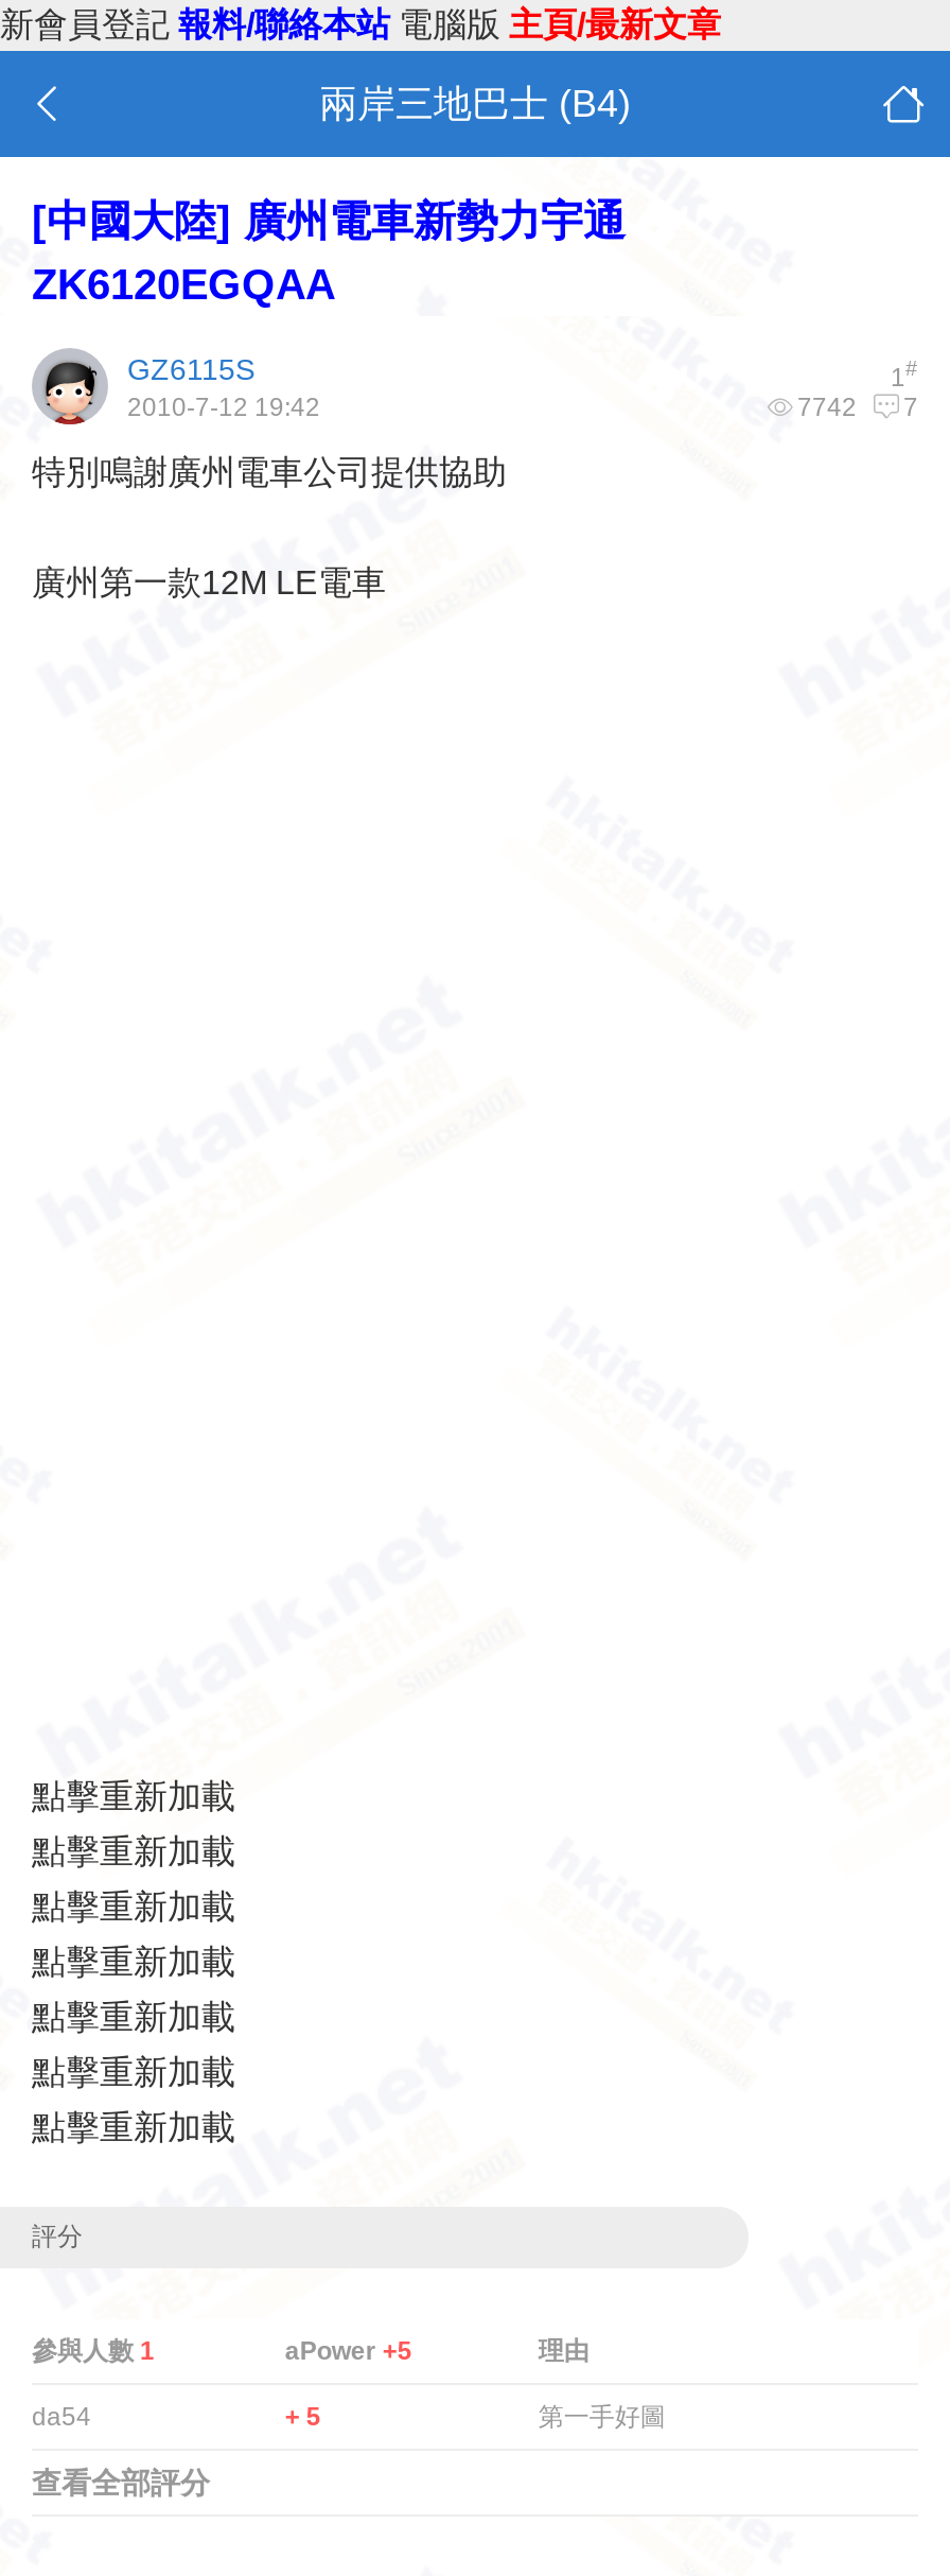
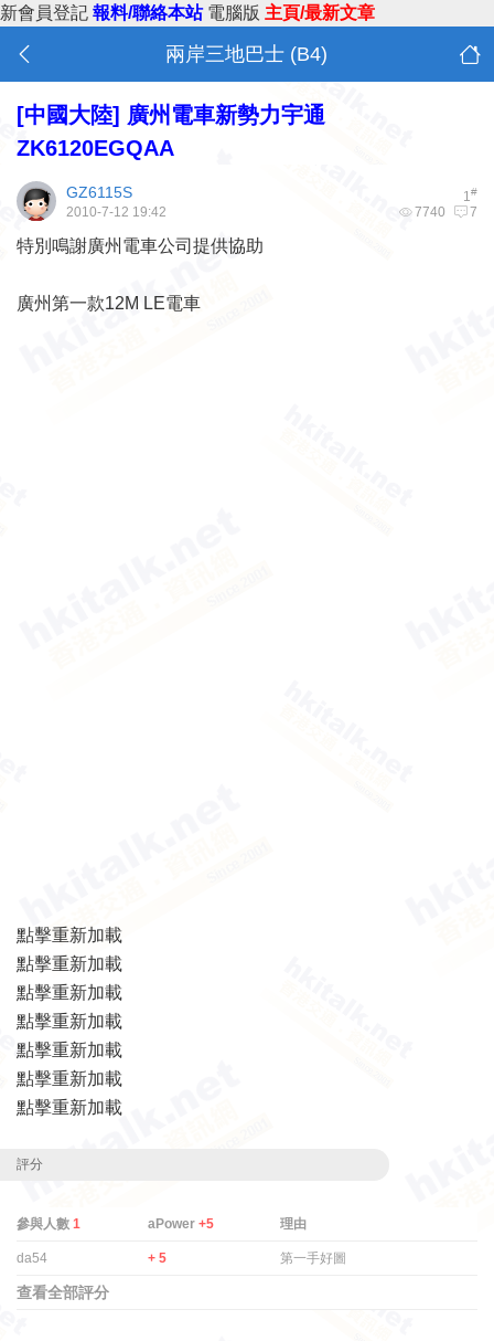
- 7742 7
+ 7740 7
